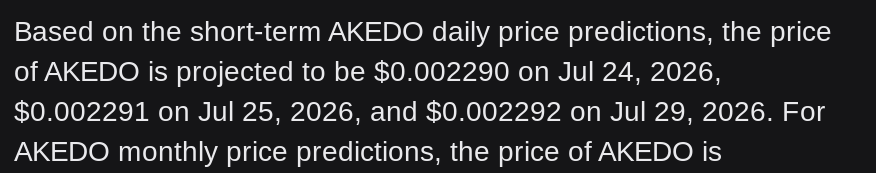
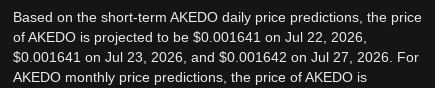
- of AKEDO is projected to be $0.002290 on Jul 24, 2026,
+ of AKEDO is projected to be $0.001641 on Jul 22, 2026,

- $0.002291 on Jul 25, 2026, and $0.002292 on Jul 29, 2026. For
+ $0.001641 on Jul 23, 2026, and $0.001642 on Jul 27, 2026. For
